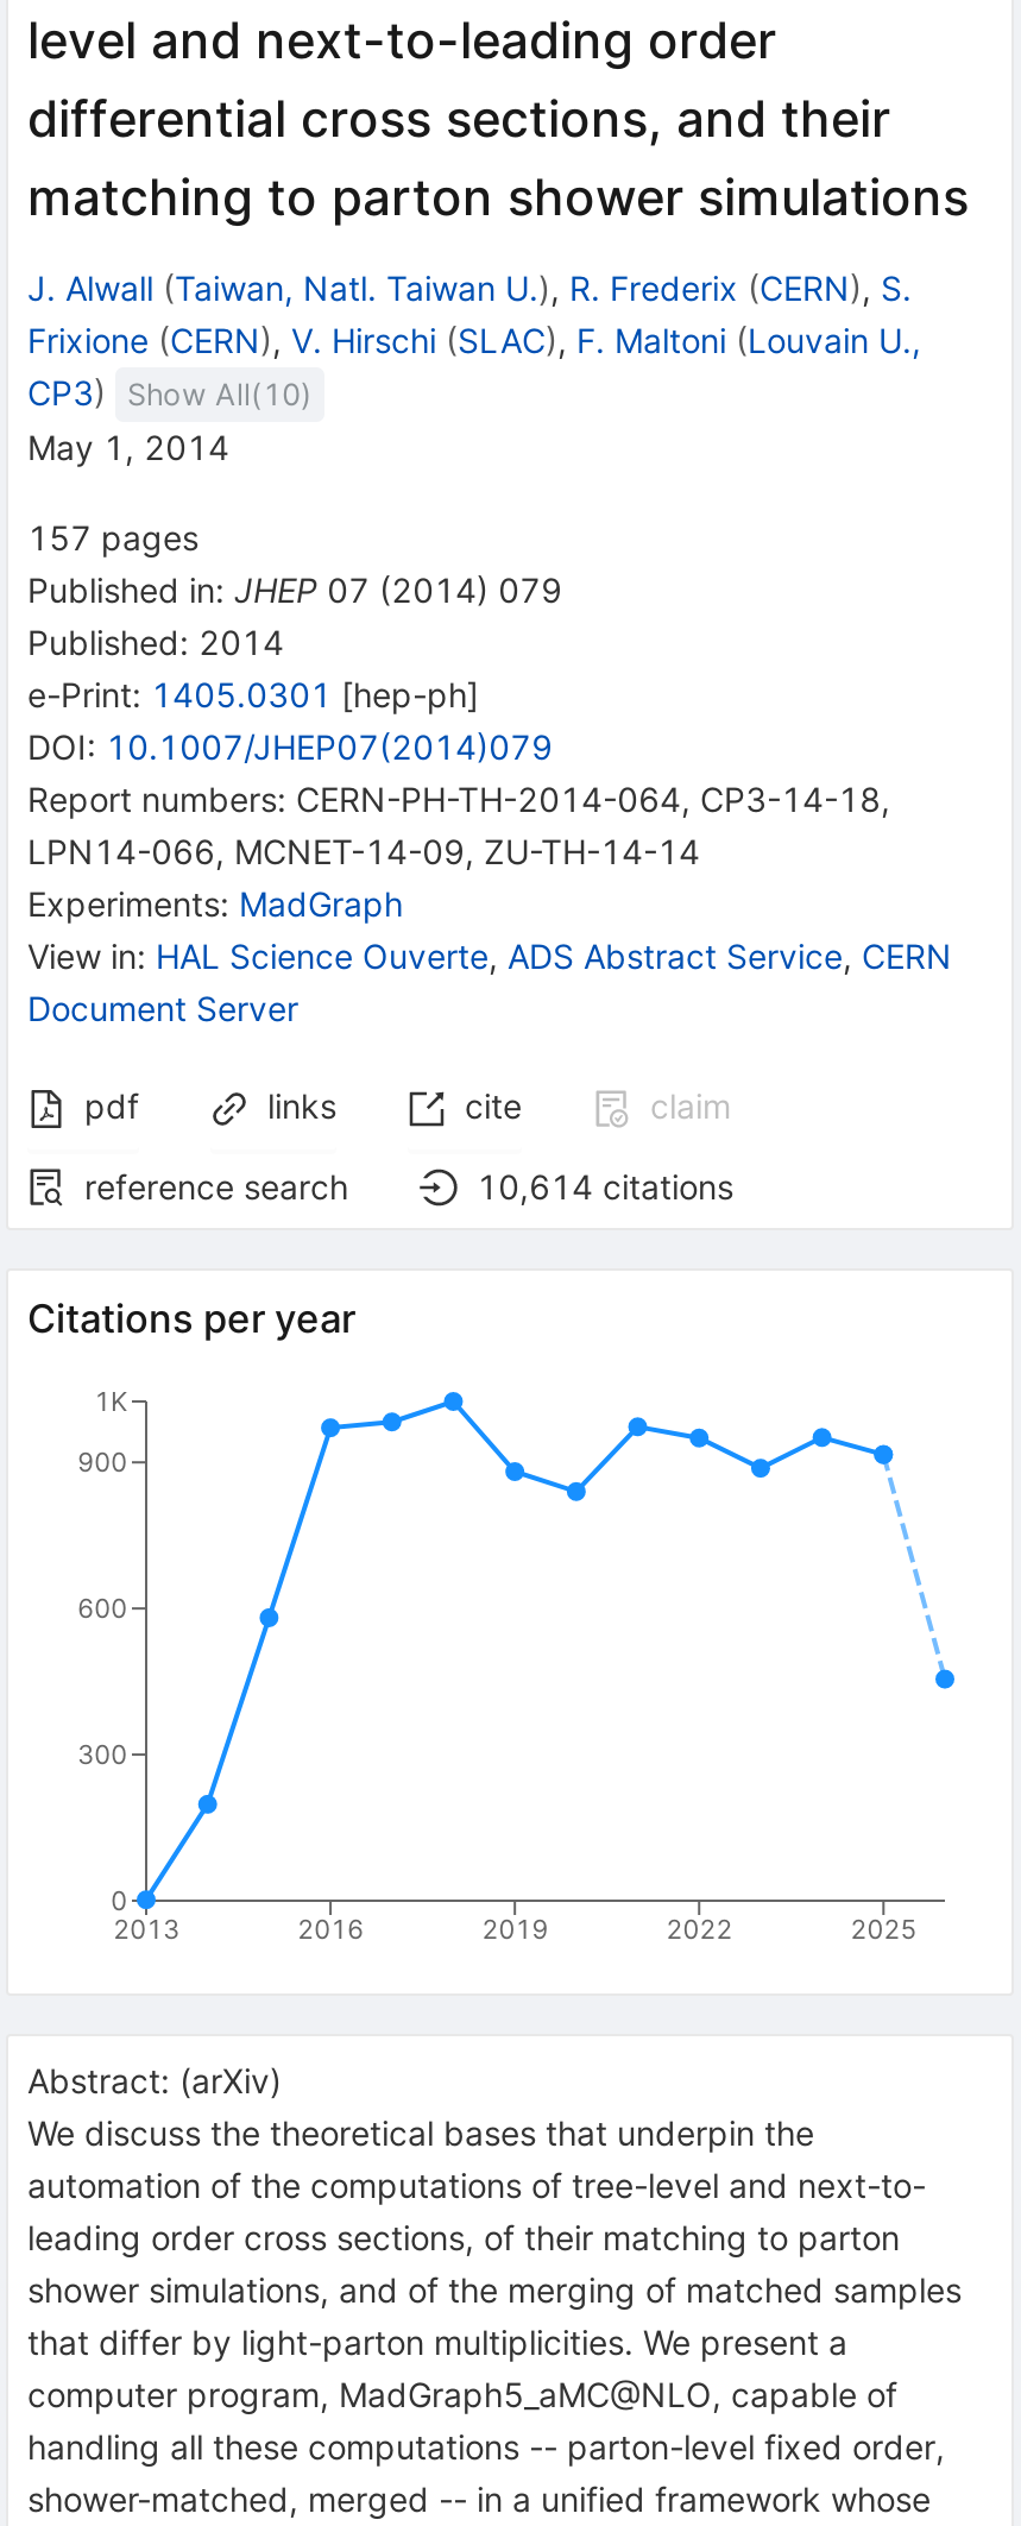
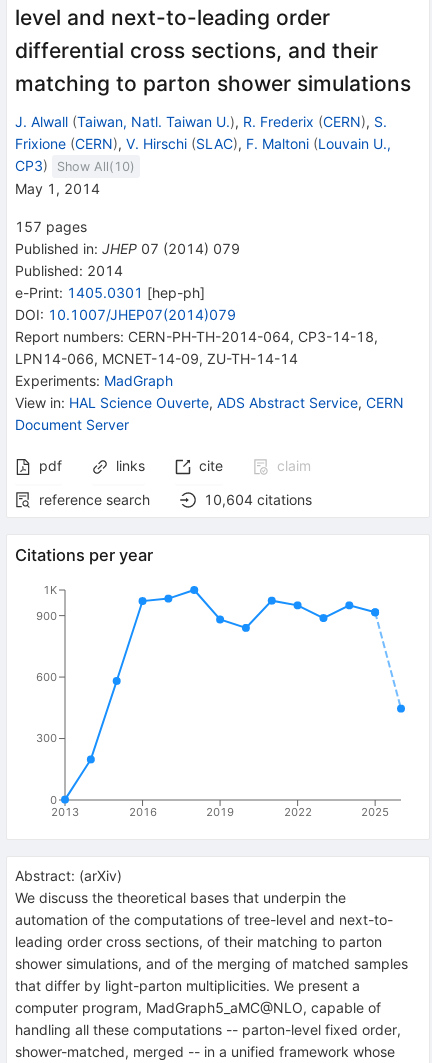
- 10,614 citations
+ 10,604 citations
